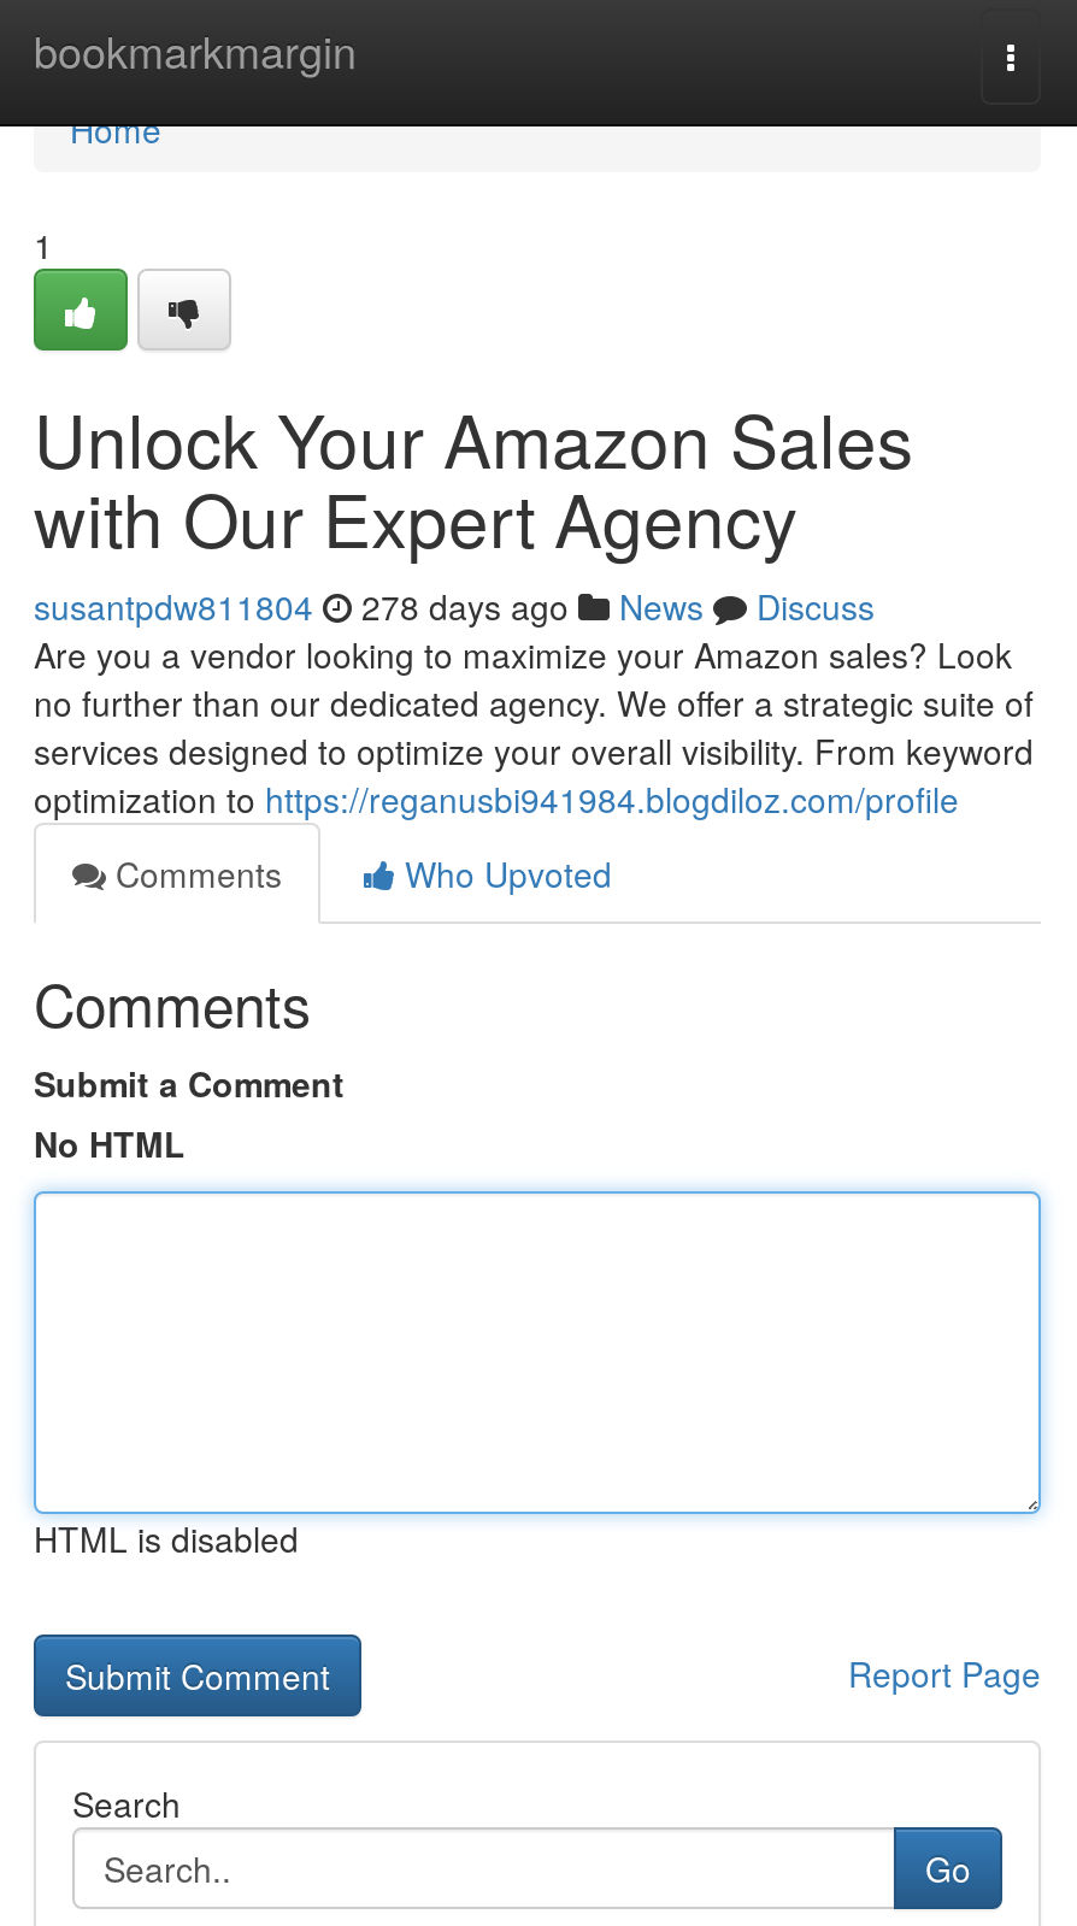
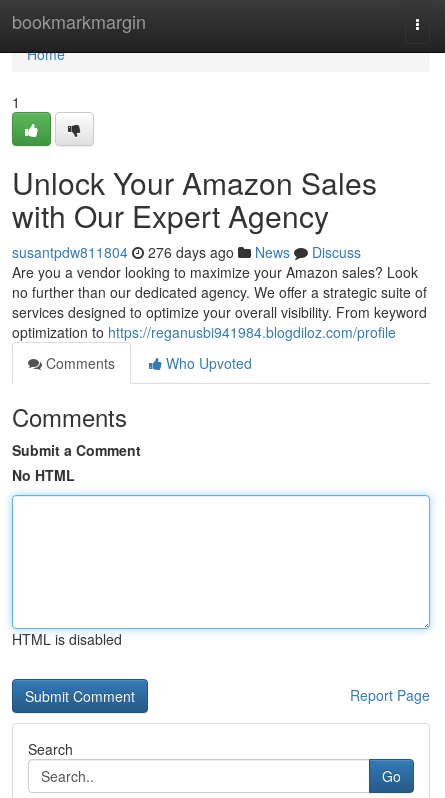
- susantpdw811804 278 days ago News Discuss
+ susantpdw811804 276 days ago News Discuss
